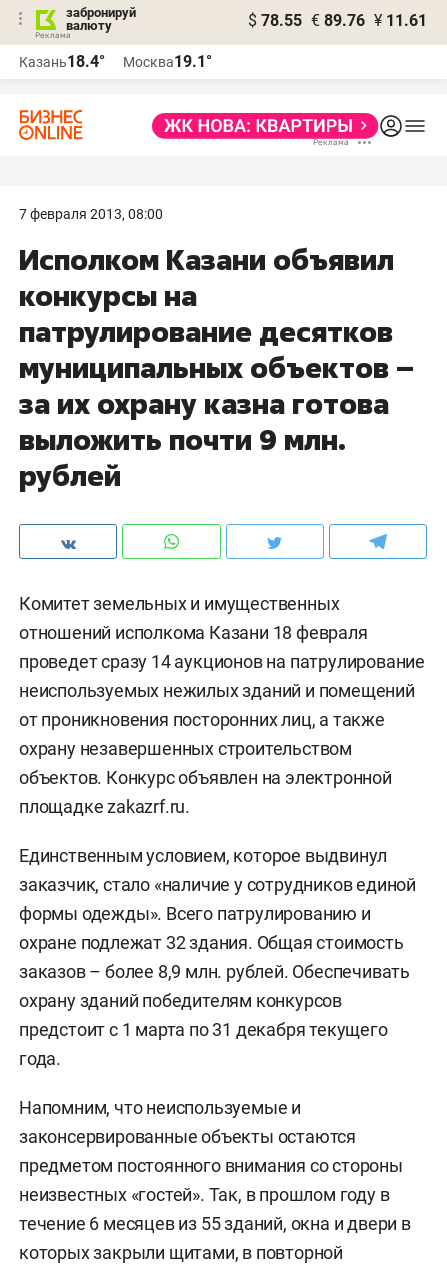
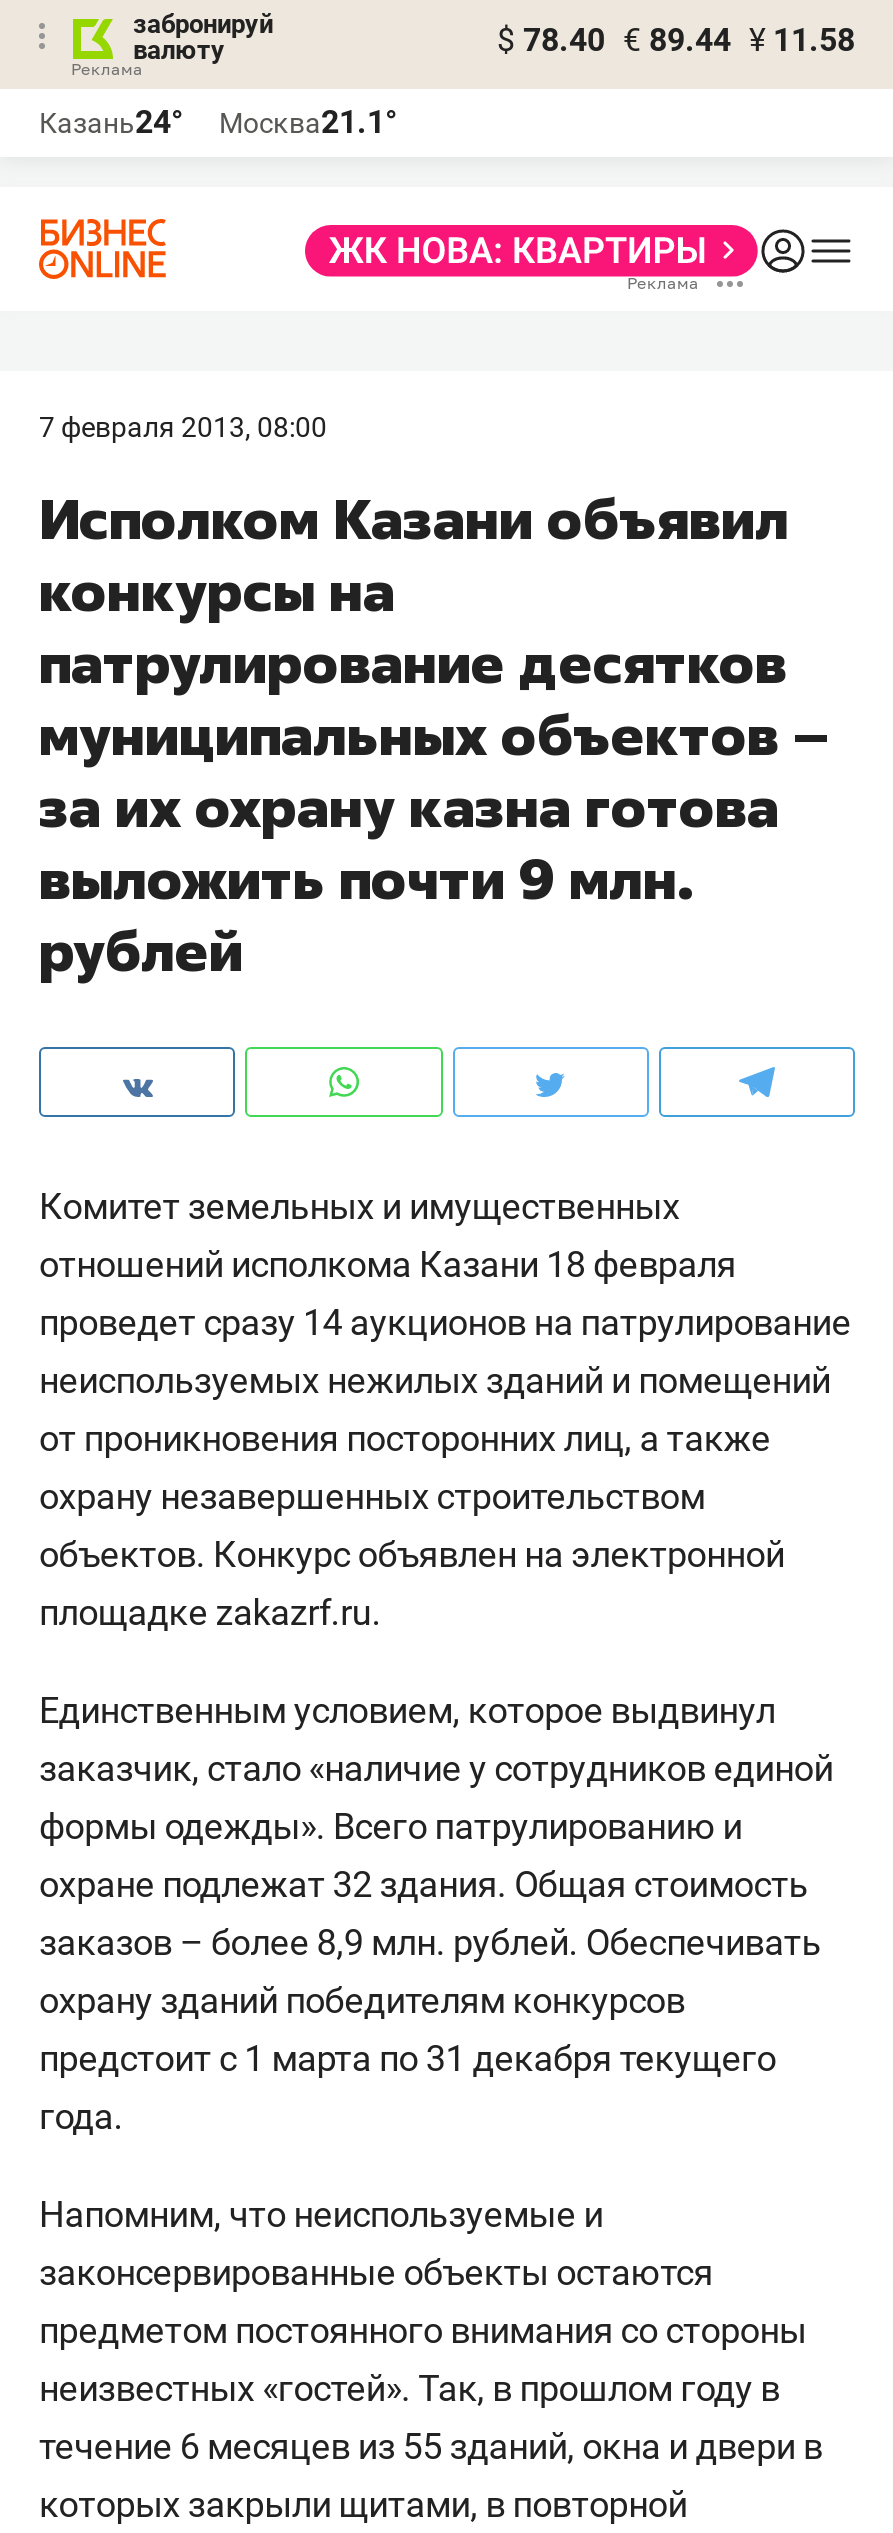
- $ 78.55 € 89.76 ¥ 11.61
+ $ 78.40 € 89.44 ¥ 11.58

- Казань18.4°
+ Казань24°

- Москва19.1°
+ Москва21.1°
